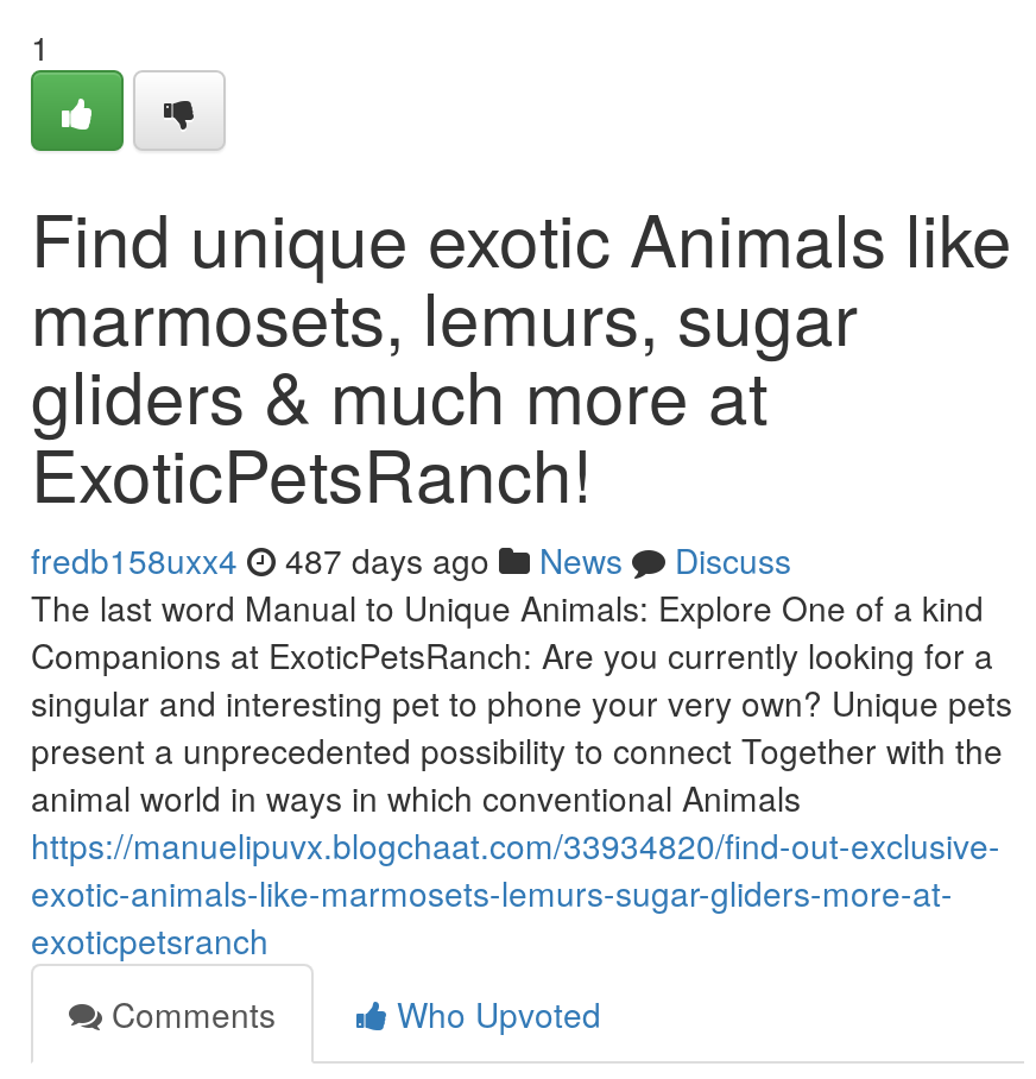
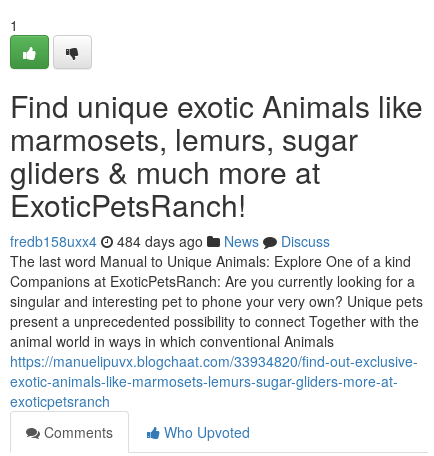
- fredb158uxx4 487 days ago News Discuss
+ fredb158uxx4 484 days ago News Discuss
